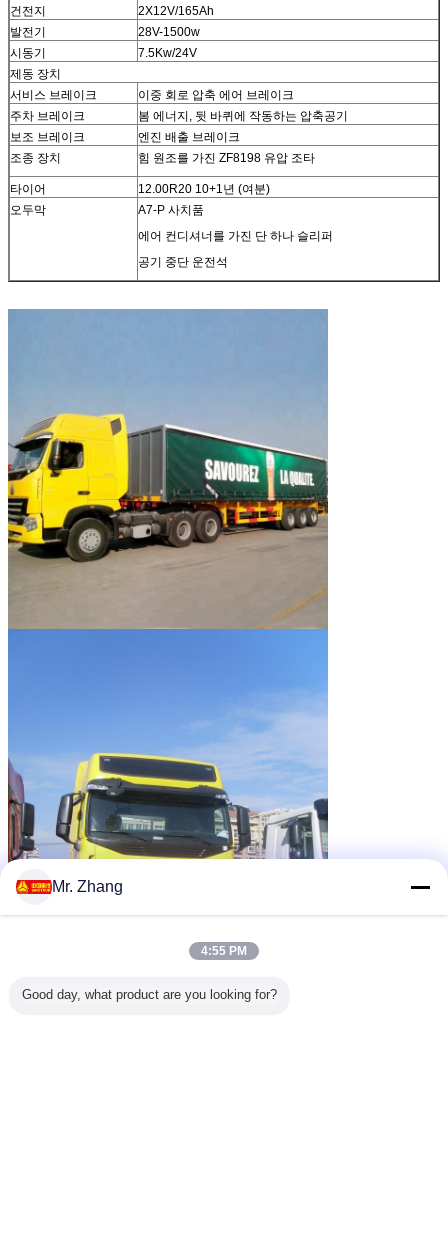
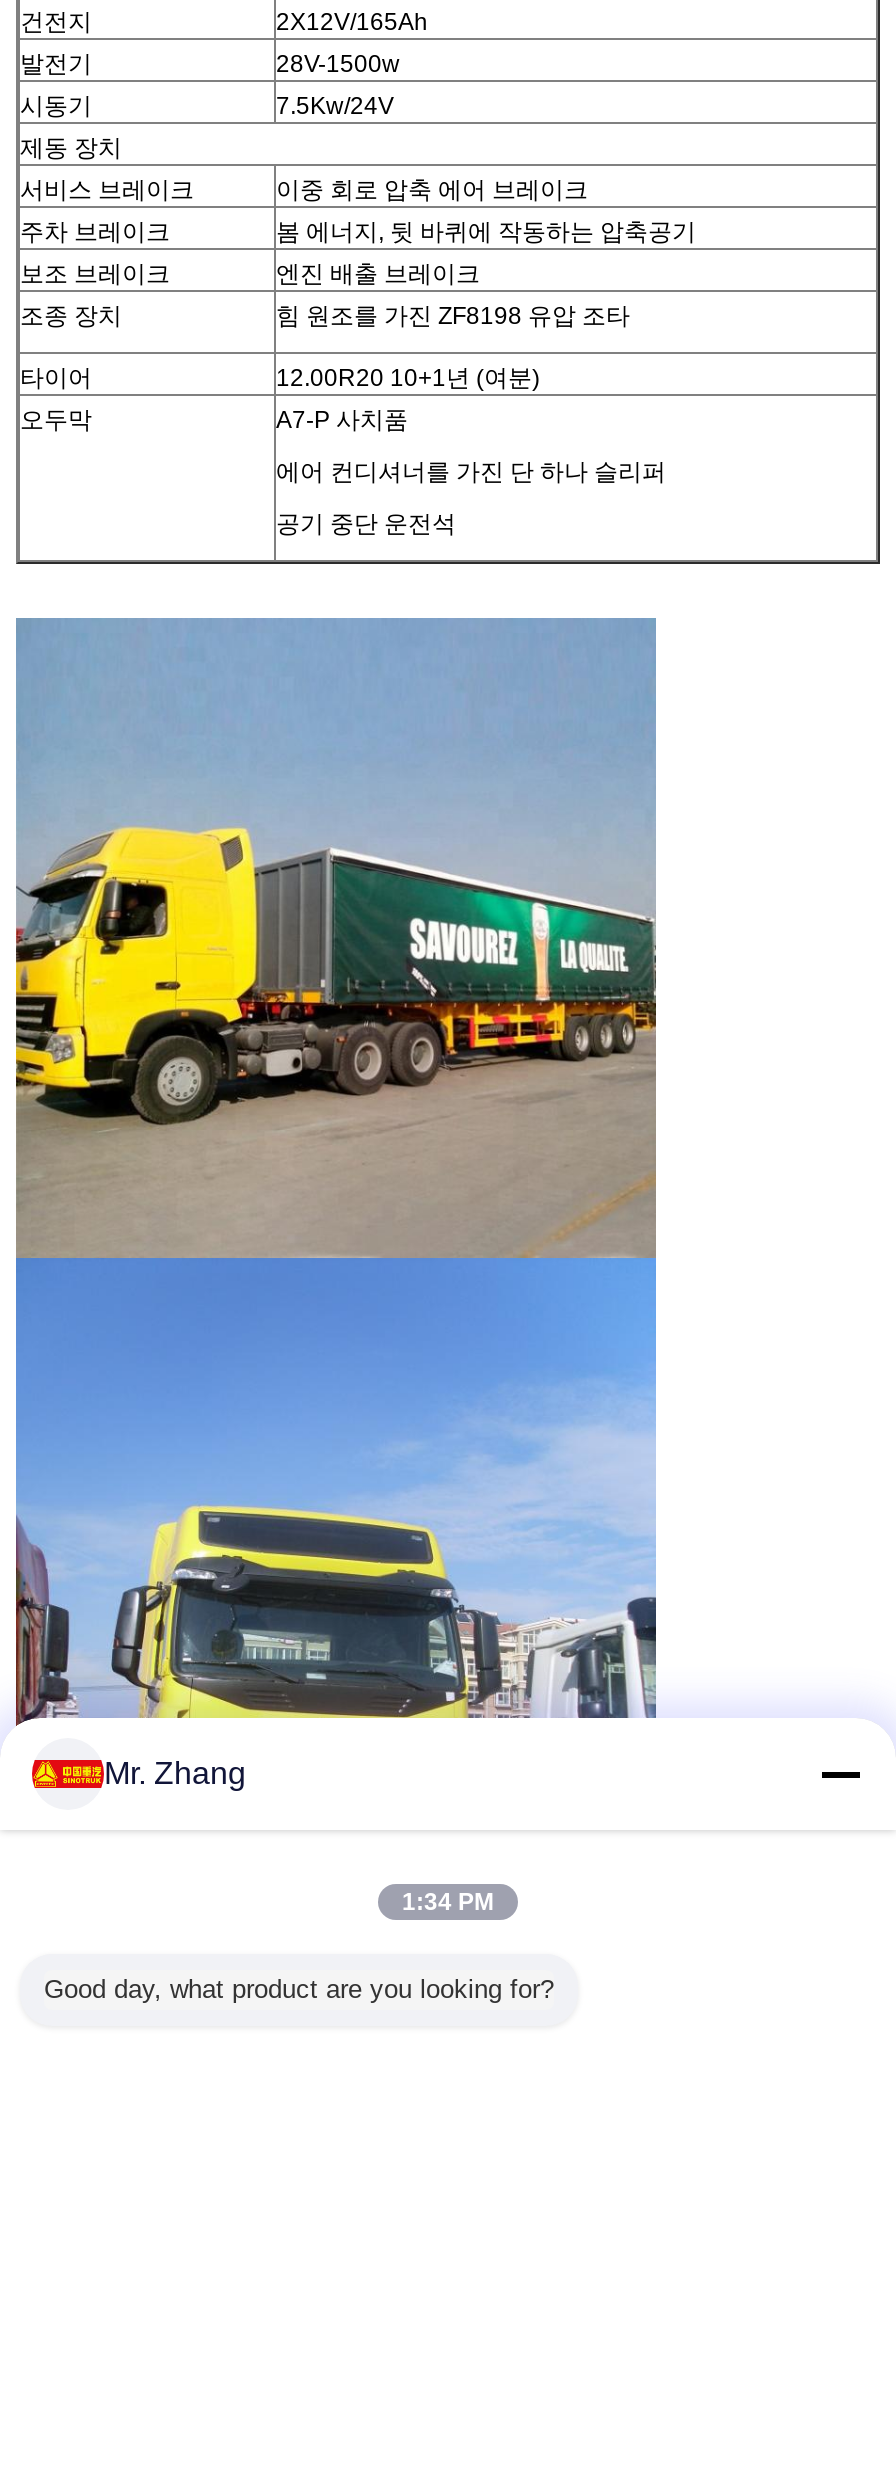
- 4:55 PM
+ 1:34 PM
